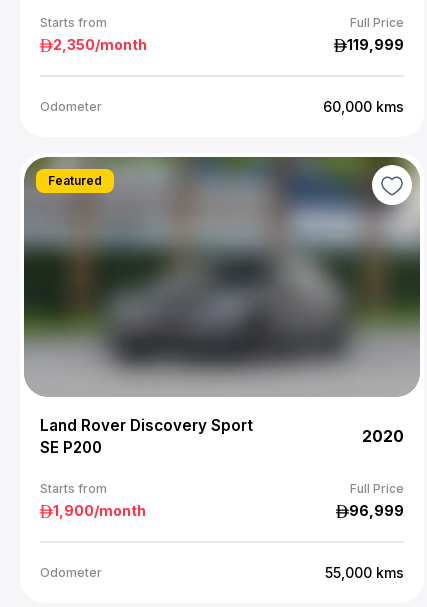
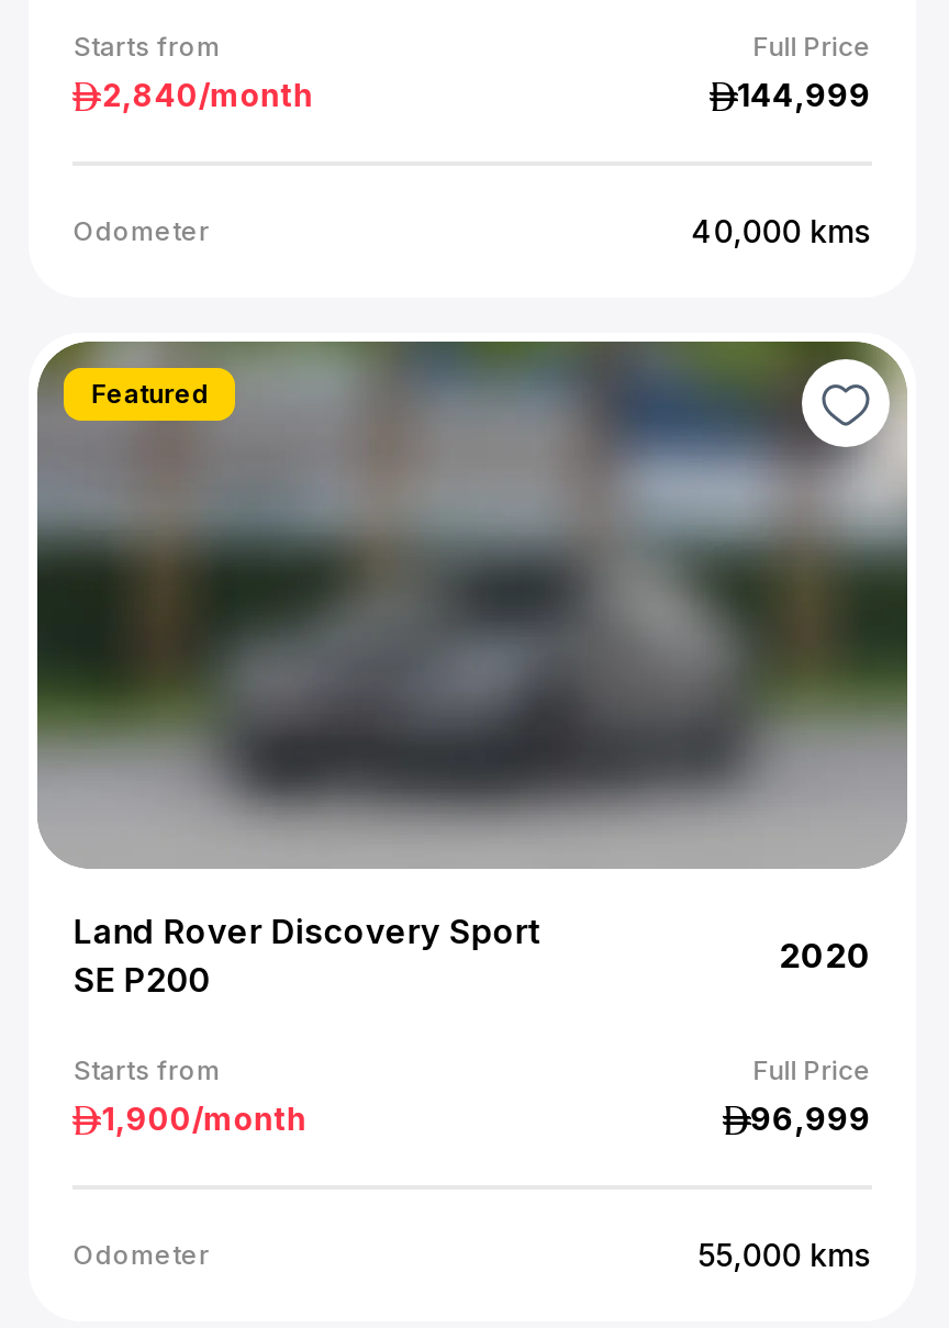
- 2,350/month
+ 2,840/month

- 119,999
+ 144,999

- 60,000 kms
+ 40,000 kms
